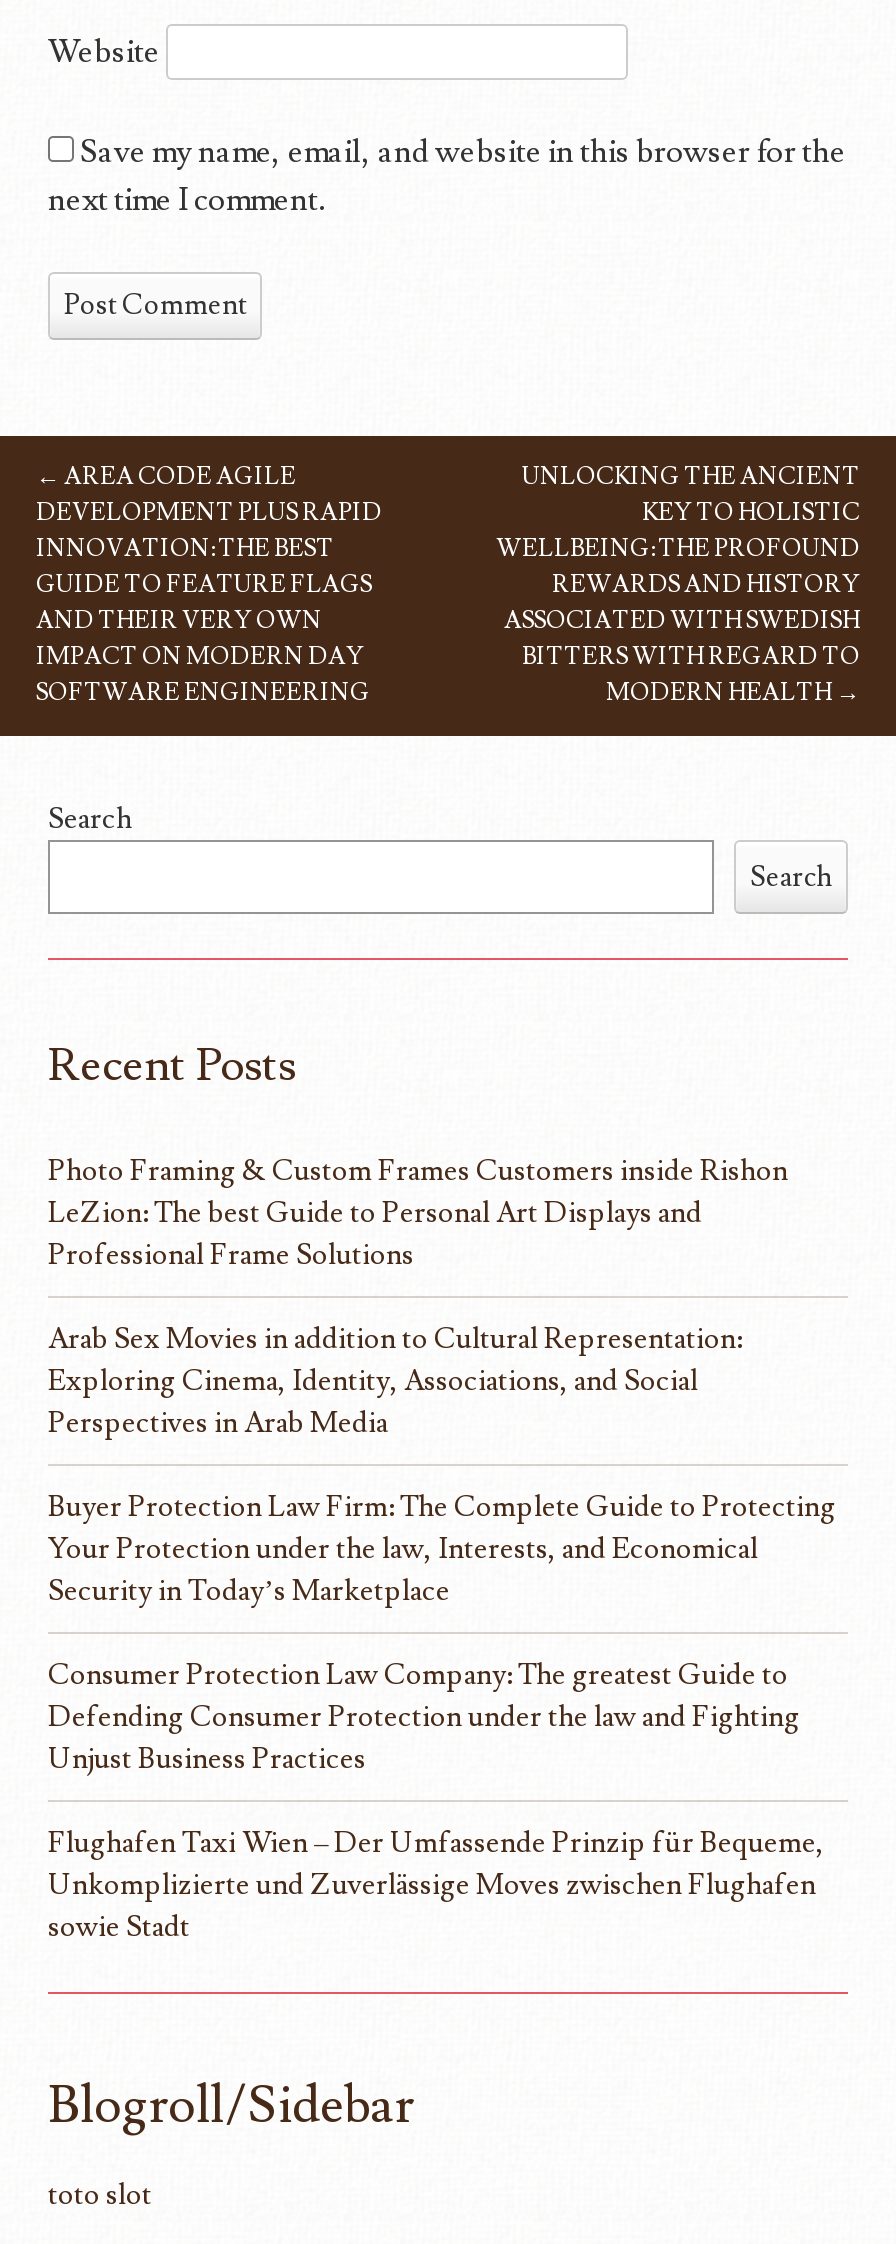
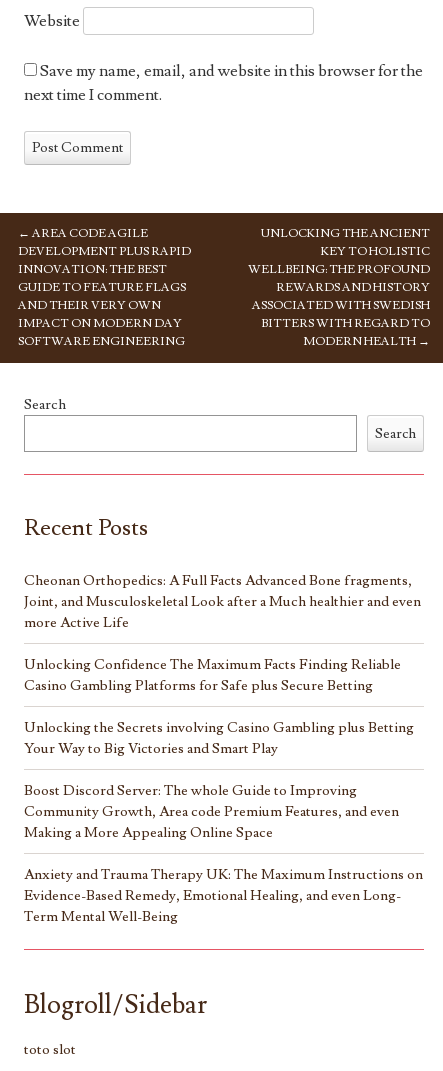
- Photo Framing & Custom Frames Customers inside Rishon
- LeZion: The best Guide to Personal Art Displays and
- Professional Frame Solutions
+ Cheonan Orthopedics: A Full Facts Advanced Bone fragments,
+ Joint, and Musculoskeletal Look after a Much healthier and even
+ more Active Life

- Arab Sex Movies in addition to Cultural Representation:
- Exploring Cinema, Identity, Associations, and Social
- Perspectives in Arab Media
+ Unlocking Confidence The Maximum Facts Finding Reliable
+ Casino Gambling Platforms for Safe plus Secure Betting

- Buyer Protection Law Firm: The Complete Guide to Protecting
- Your Protection under the law, Interests, and Economical
- Security in Today’s Marketplace
+ Unlocking the Secrets involving Casino Gambling plus Betting
+ Your Way to Big Victories and Smart Play

- Consumer Protection Law Company: The greatest Guide to
- Defending Consumer Protection under the law and Fighting
- Unjust Business Practices
+ Boost Discord Server: The whole Guide to Improving
+ Community Growth, Area code Premium Features, and even
+ Making a More Appealing Online Space

- Flughafen Taxi Wien – Der Umfassende Prinzip für Bequeme,
- Unkomplizierte und Zuverlässige Moves zwischen Flughafen
- sowie Stadt
+ Anxiety and Trauma Therapy UK: The Maximum Instructions on
+ Evidence-Based Remedy, Emotional Healing, and even Long-
+ Term Mental Well-Being
